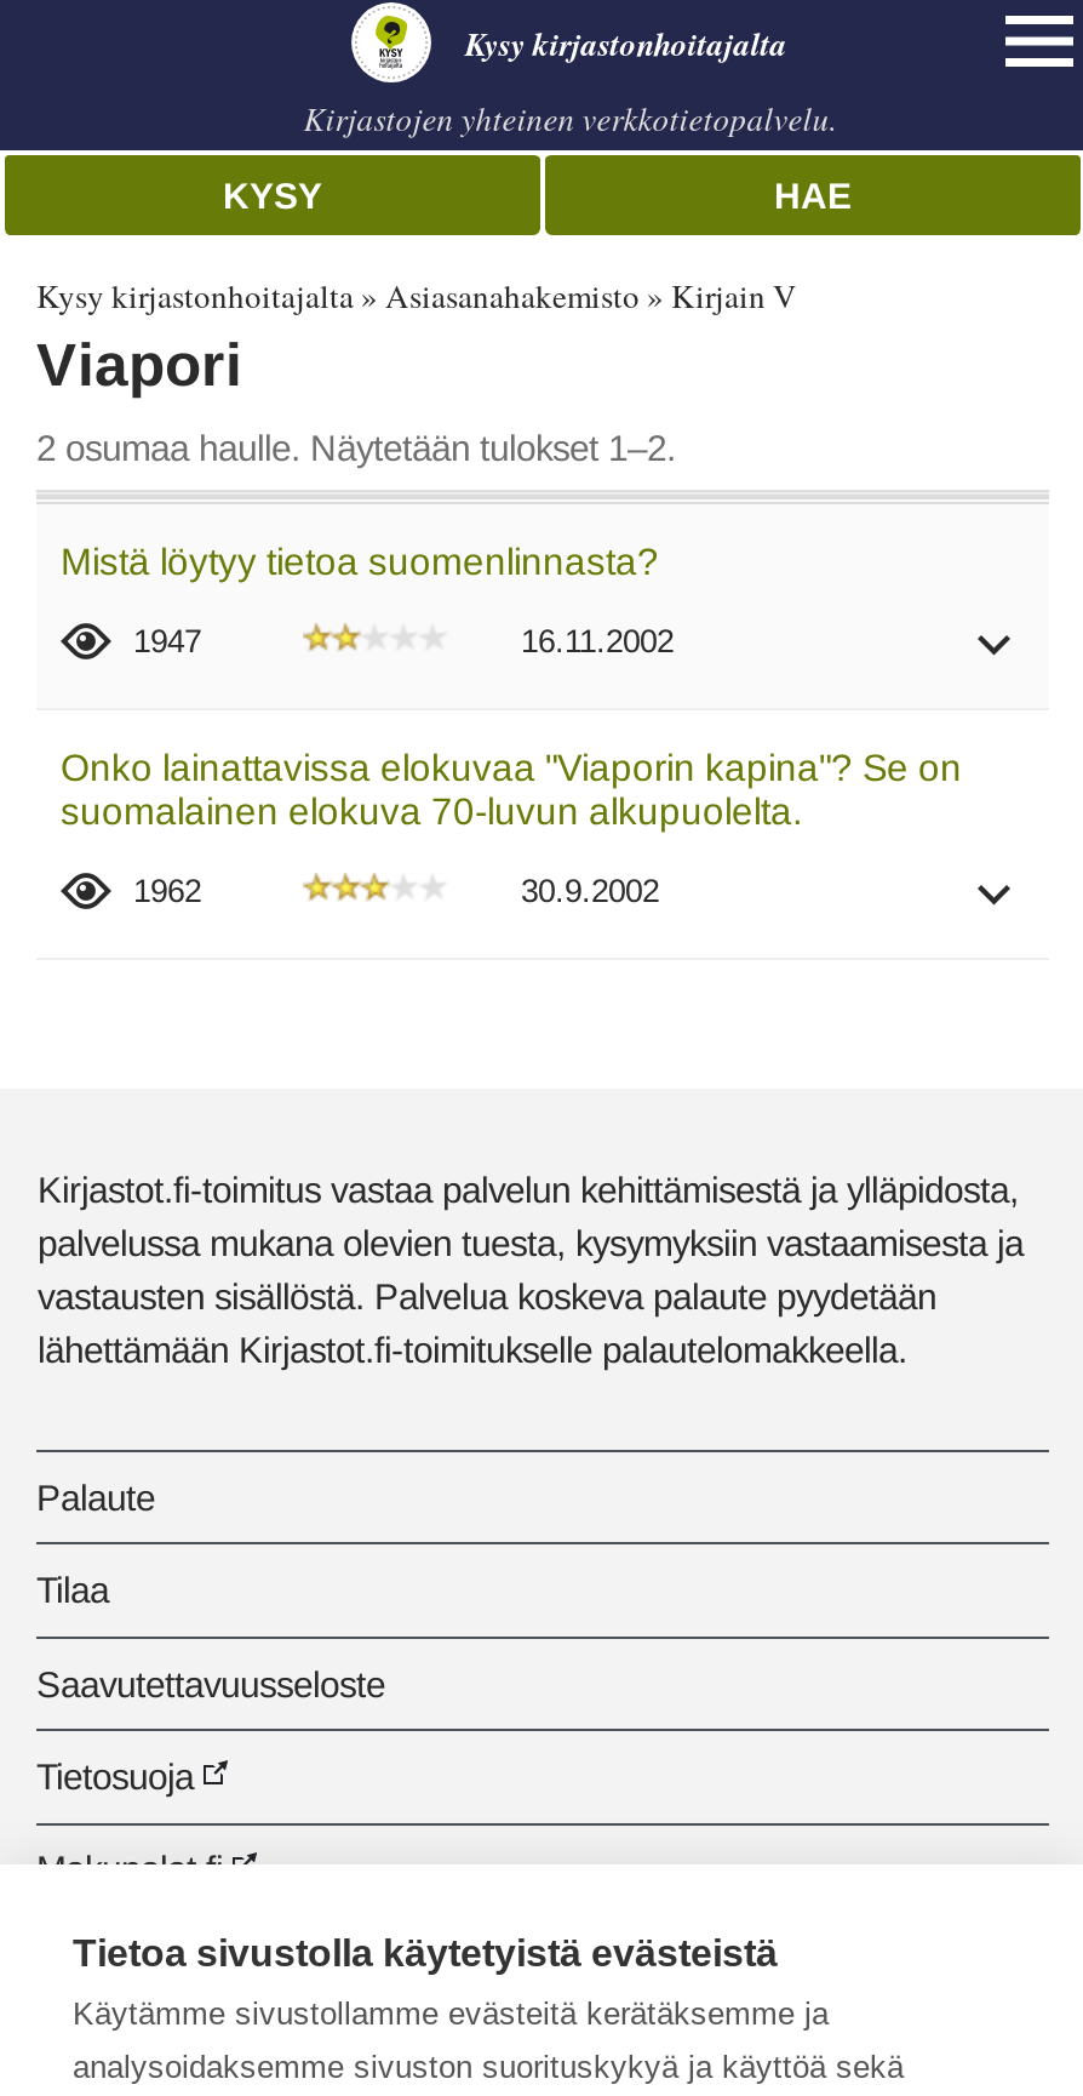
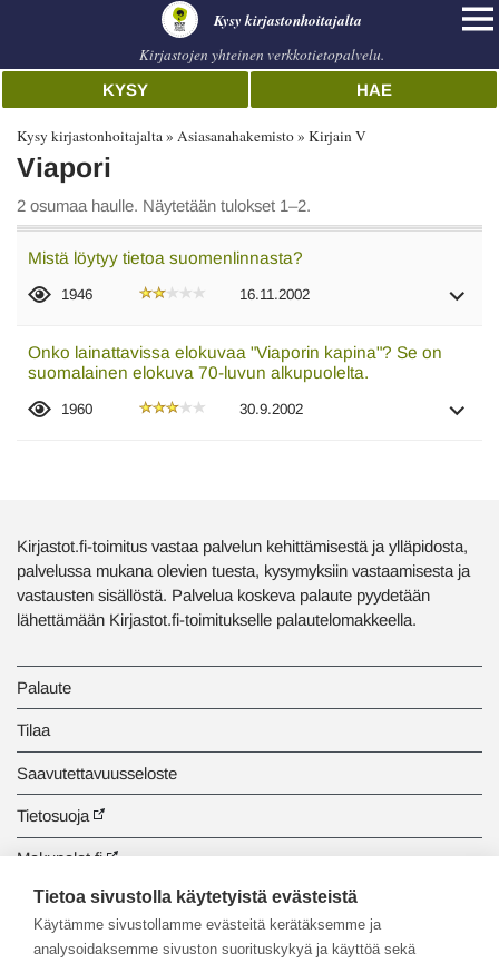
- 1947
+ 1946

- 1962
+ 1960
